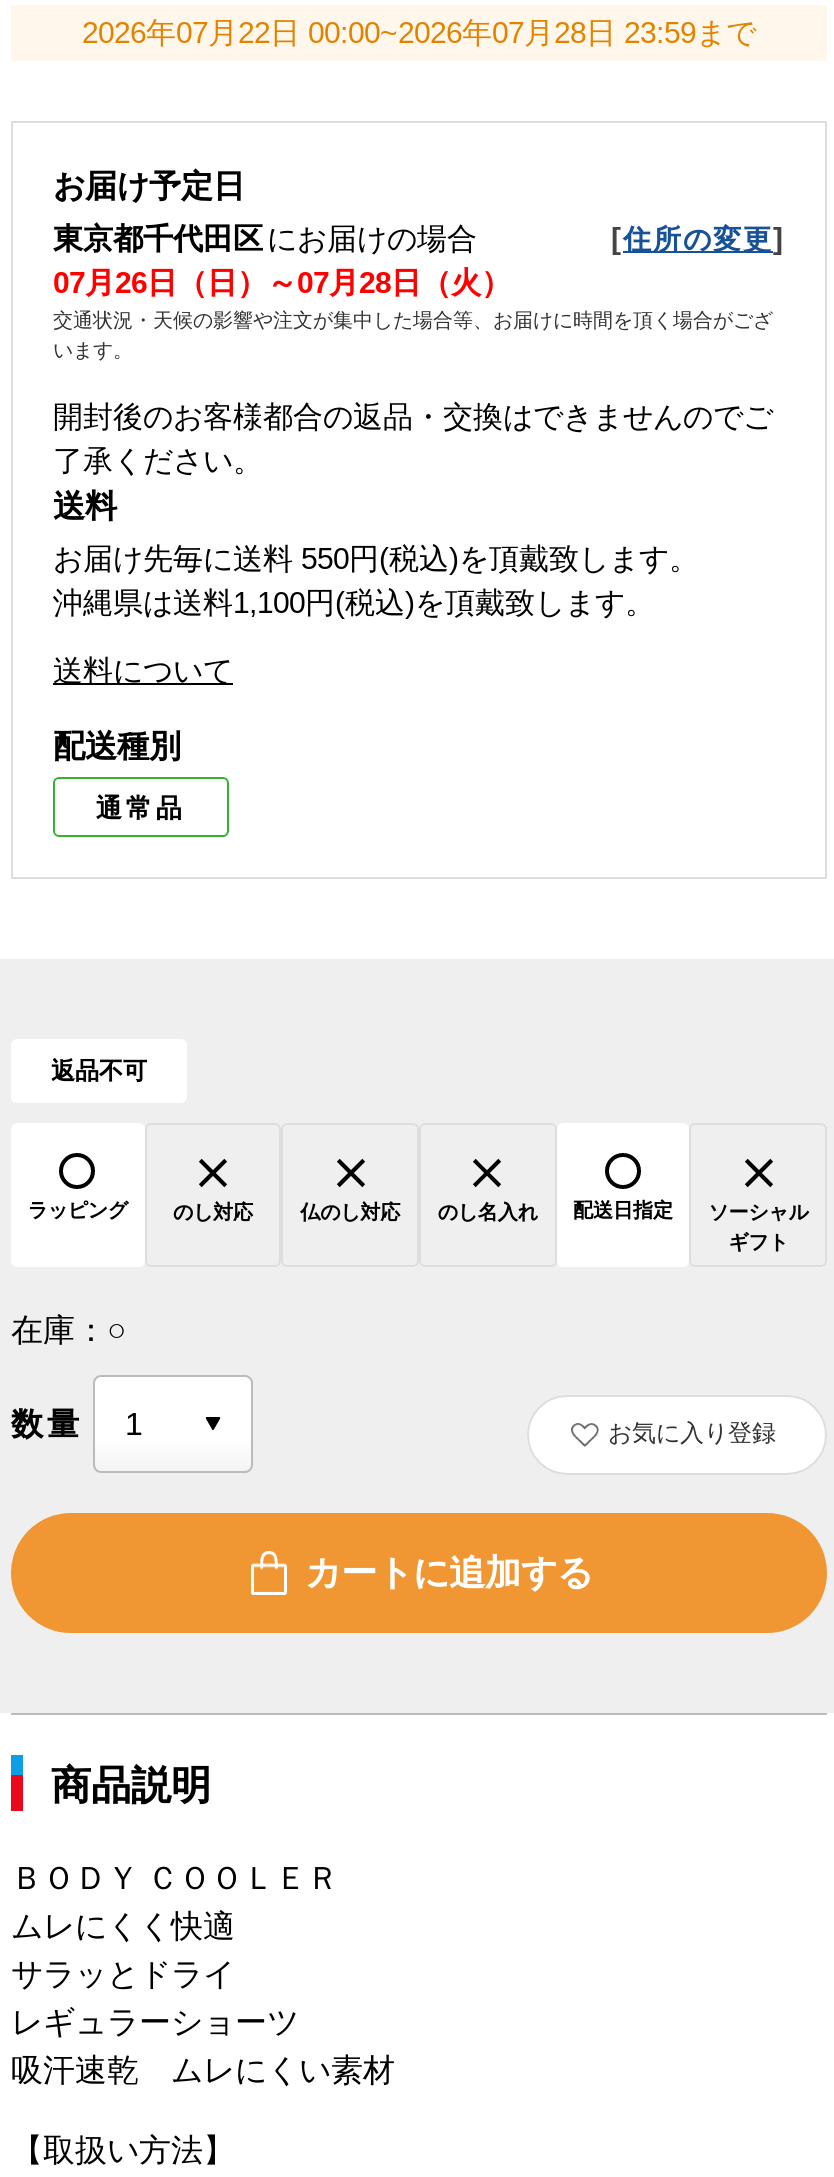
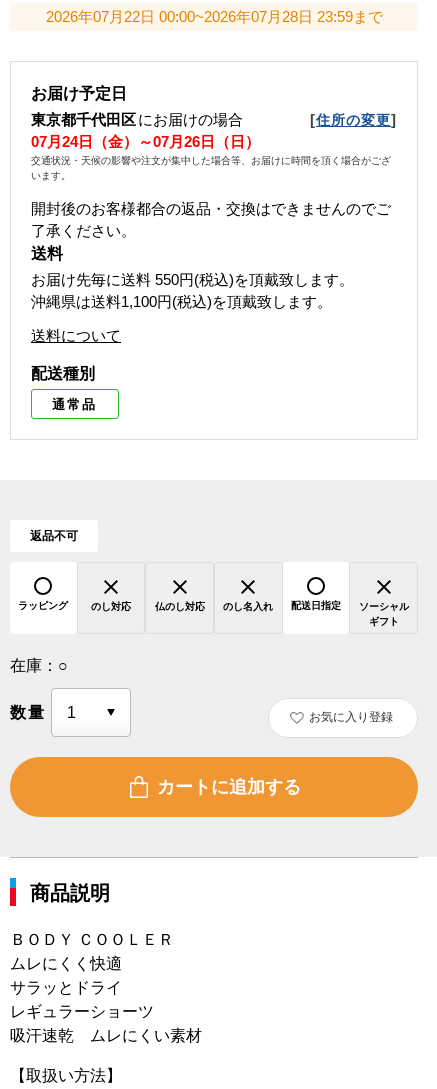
- 07月26日（日）～07月28日（火）
+ 07月24日（金）～07月26日（日）
